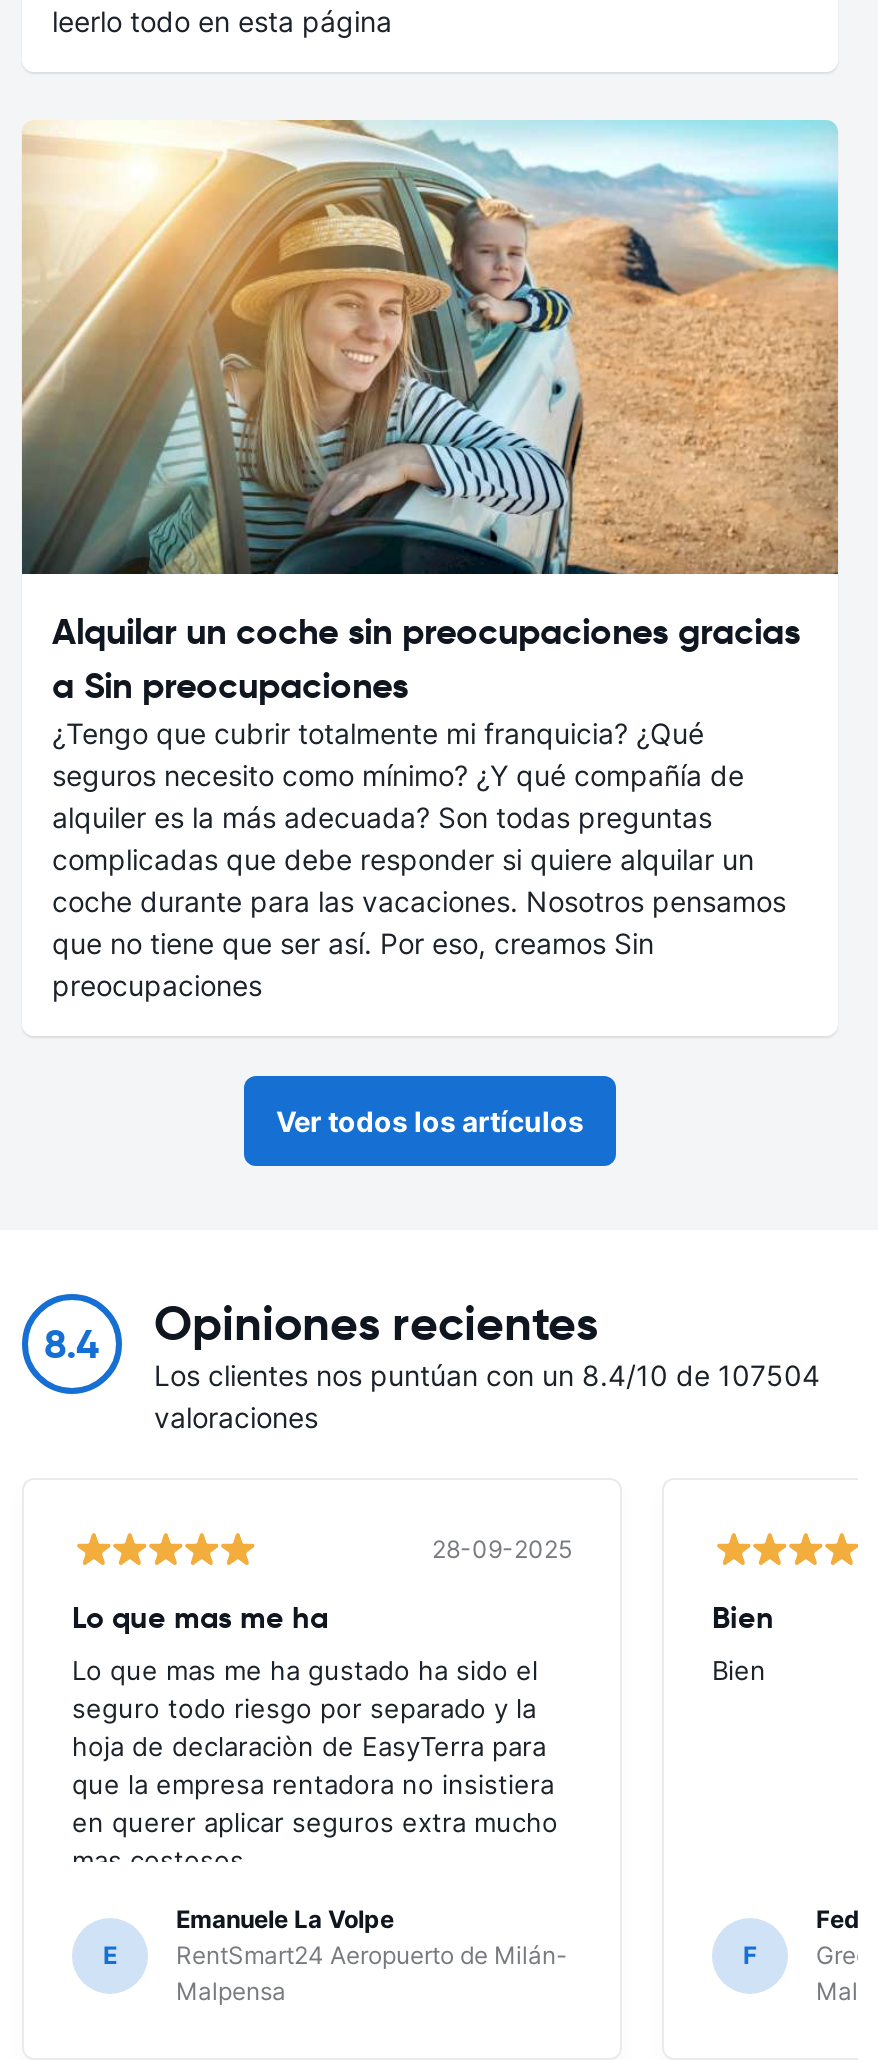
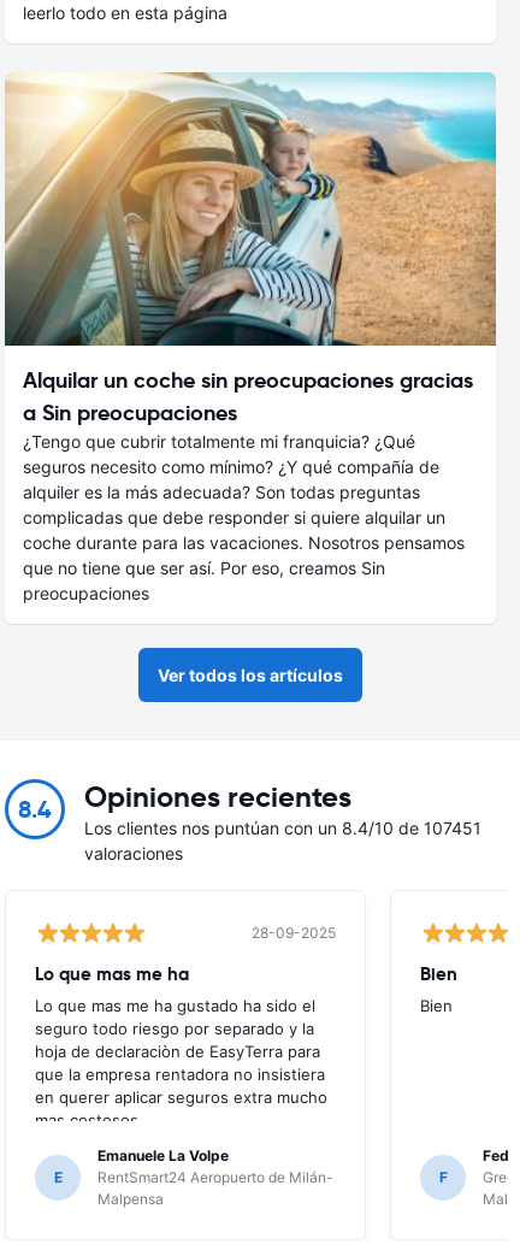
- Los clientes nos puntúan con un 8.4/10 de 107504
+ Los clientes nos puntúan con un 8.4/10 de 107451
